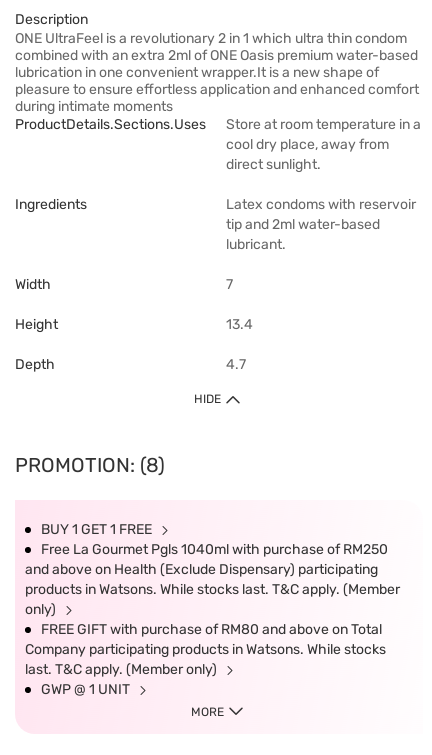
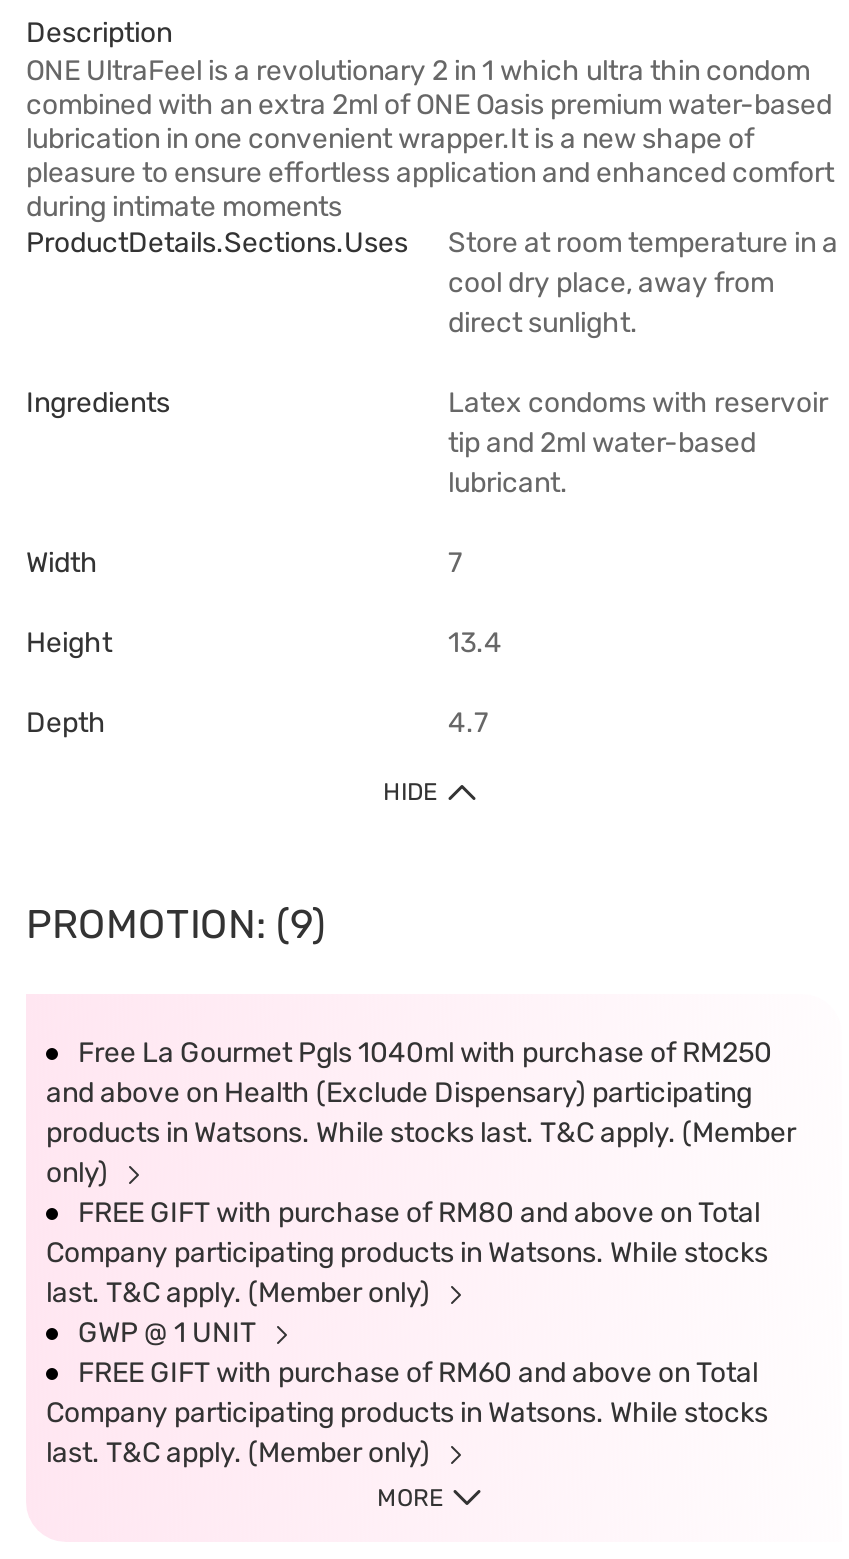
- PROMOTION: (8)
- BUY 1 GET 1 FREE
+ PROMOTION: (9)

moved up: Free La Gourmet Pgls 1040ml with purchase of RM250 | and above on Health (Exclude Dispensary) participating | products in Watsons. While stocks last. T&C apply. (Member | only) | FREE GIFT with purchase of RM80 and above on Total | Company participating products in Watsons. While stocks | last. T&C apply. (Member only) | GWP @ 1 UNIT

+ FREE GIFT with purchase of RM60 and above on Total
+ Company participating products in Watsons. While stocks
+ last. T&C apply. (Member only)
